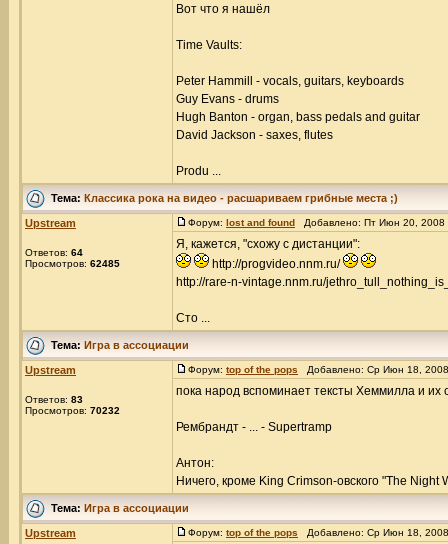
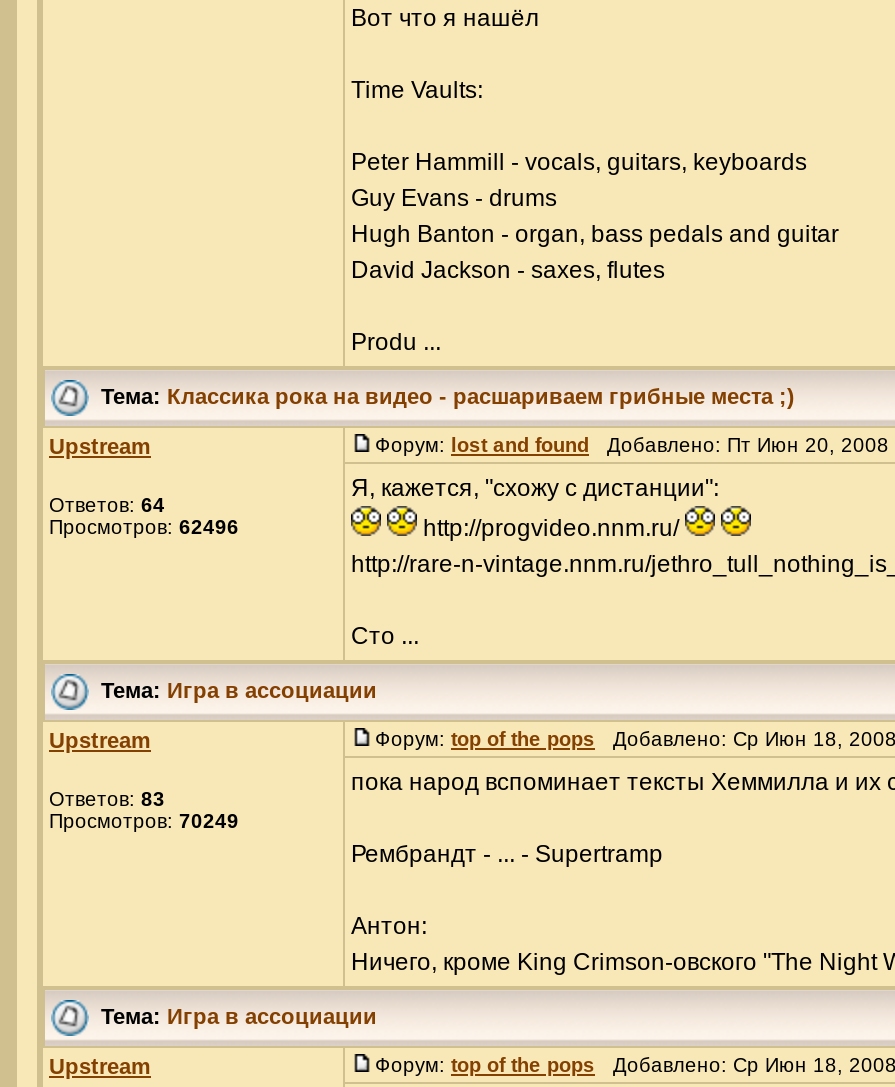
- Просмотров: 62485
+ Просмотров: 62496

- Просмотров: 70232
+ Просмотров: 70249
